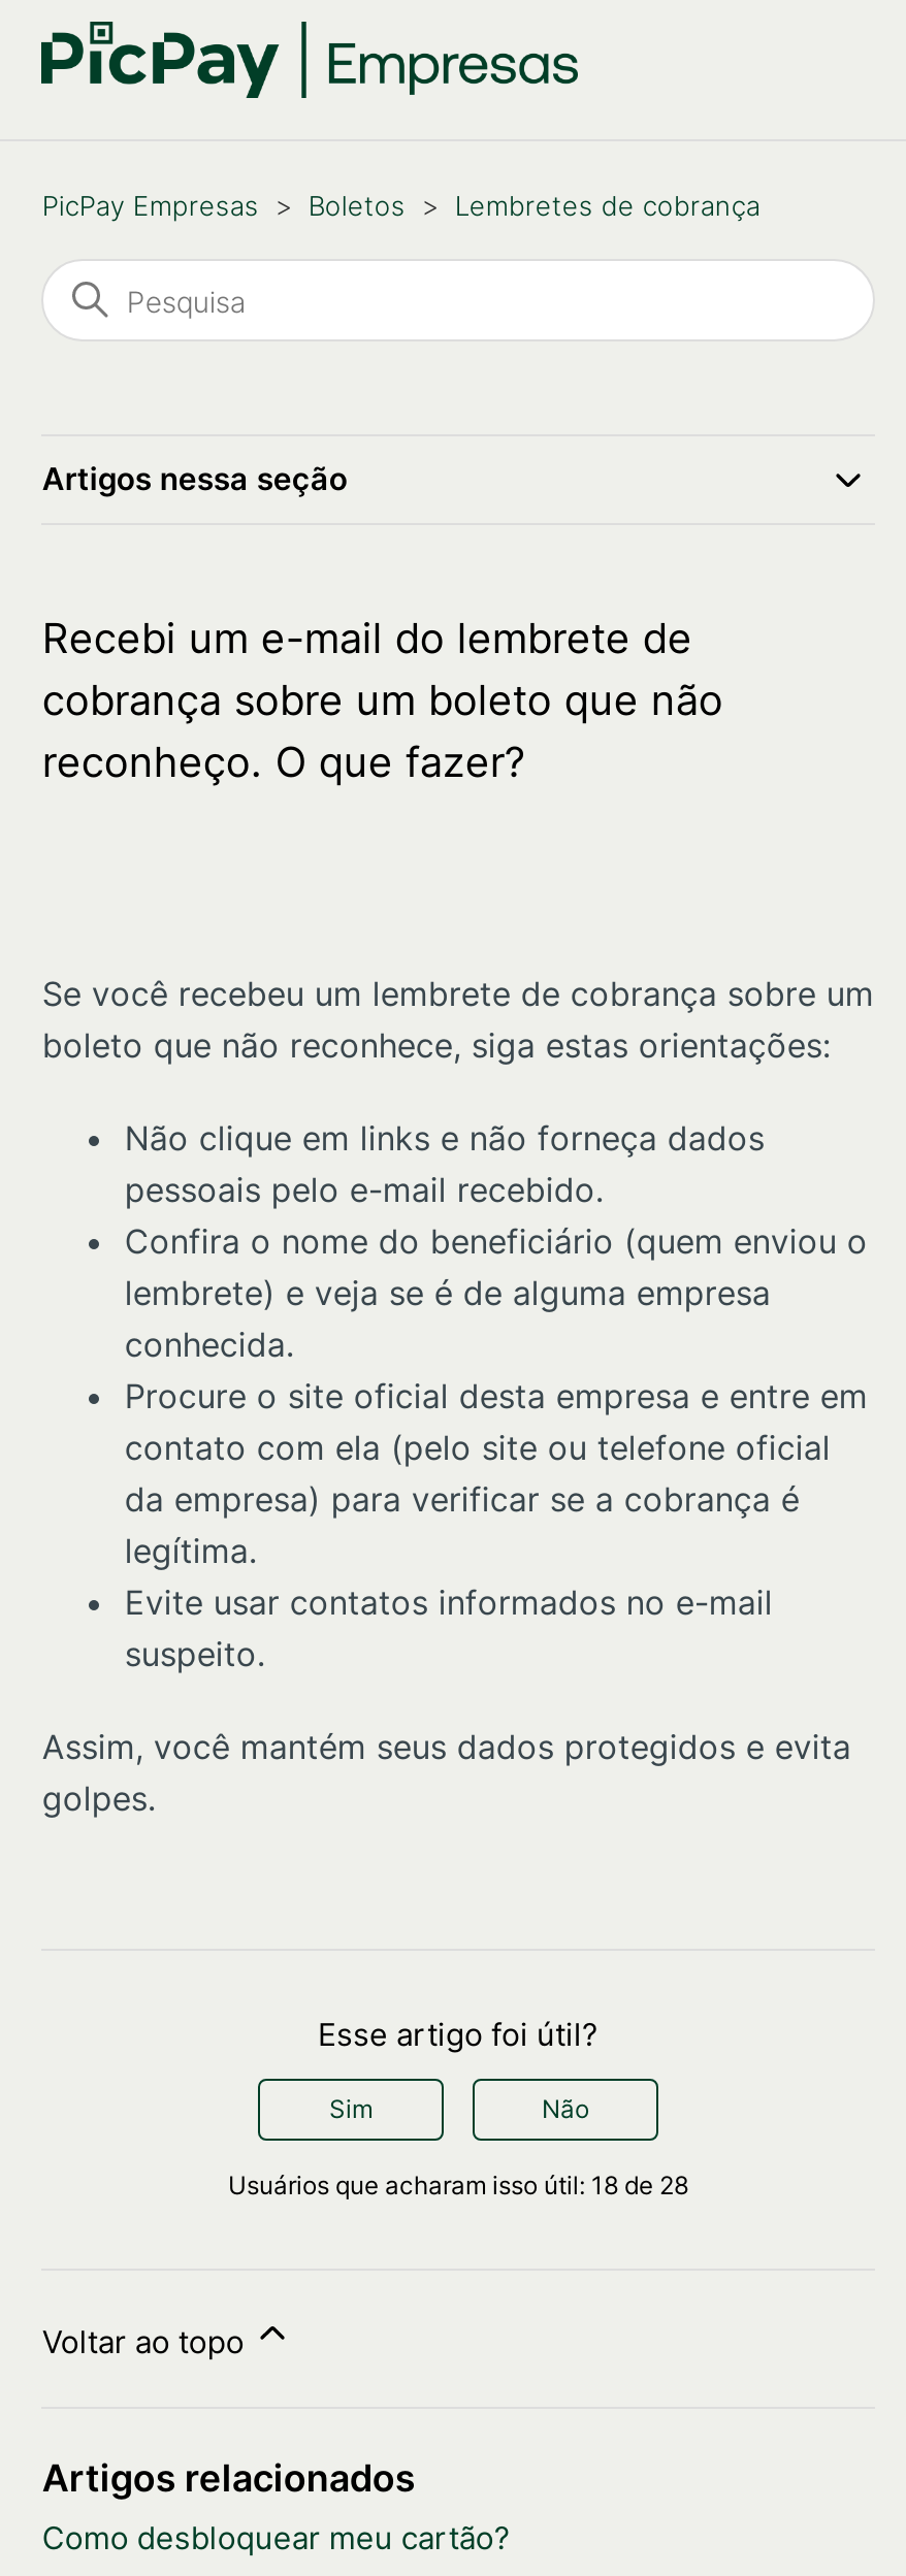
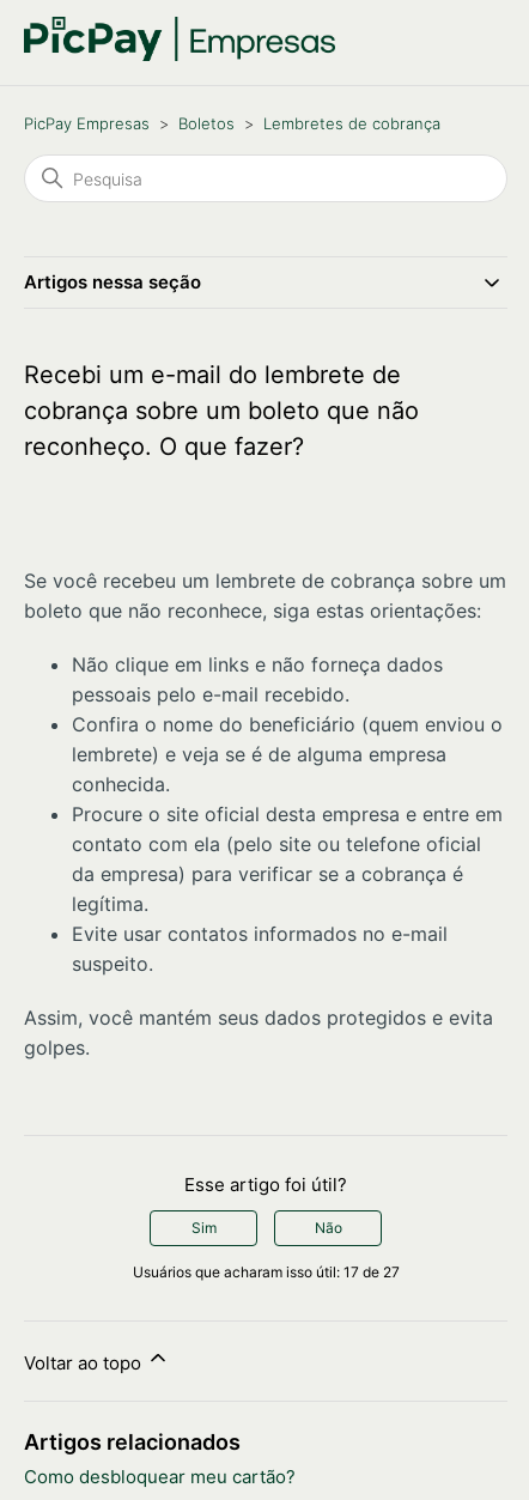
- Usuários que acharam isso útil: 18 de 28
+ Usuários que acharam isso útil: 17 de 27
